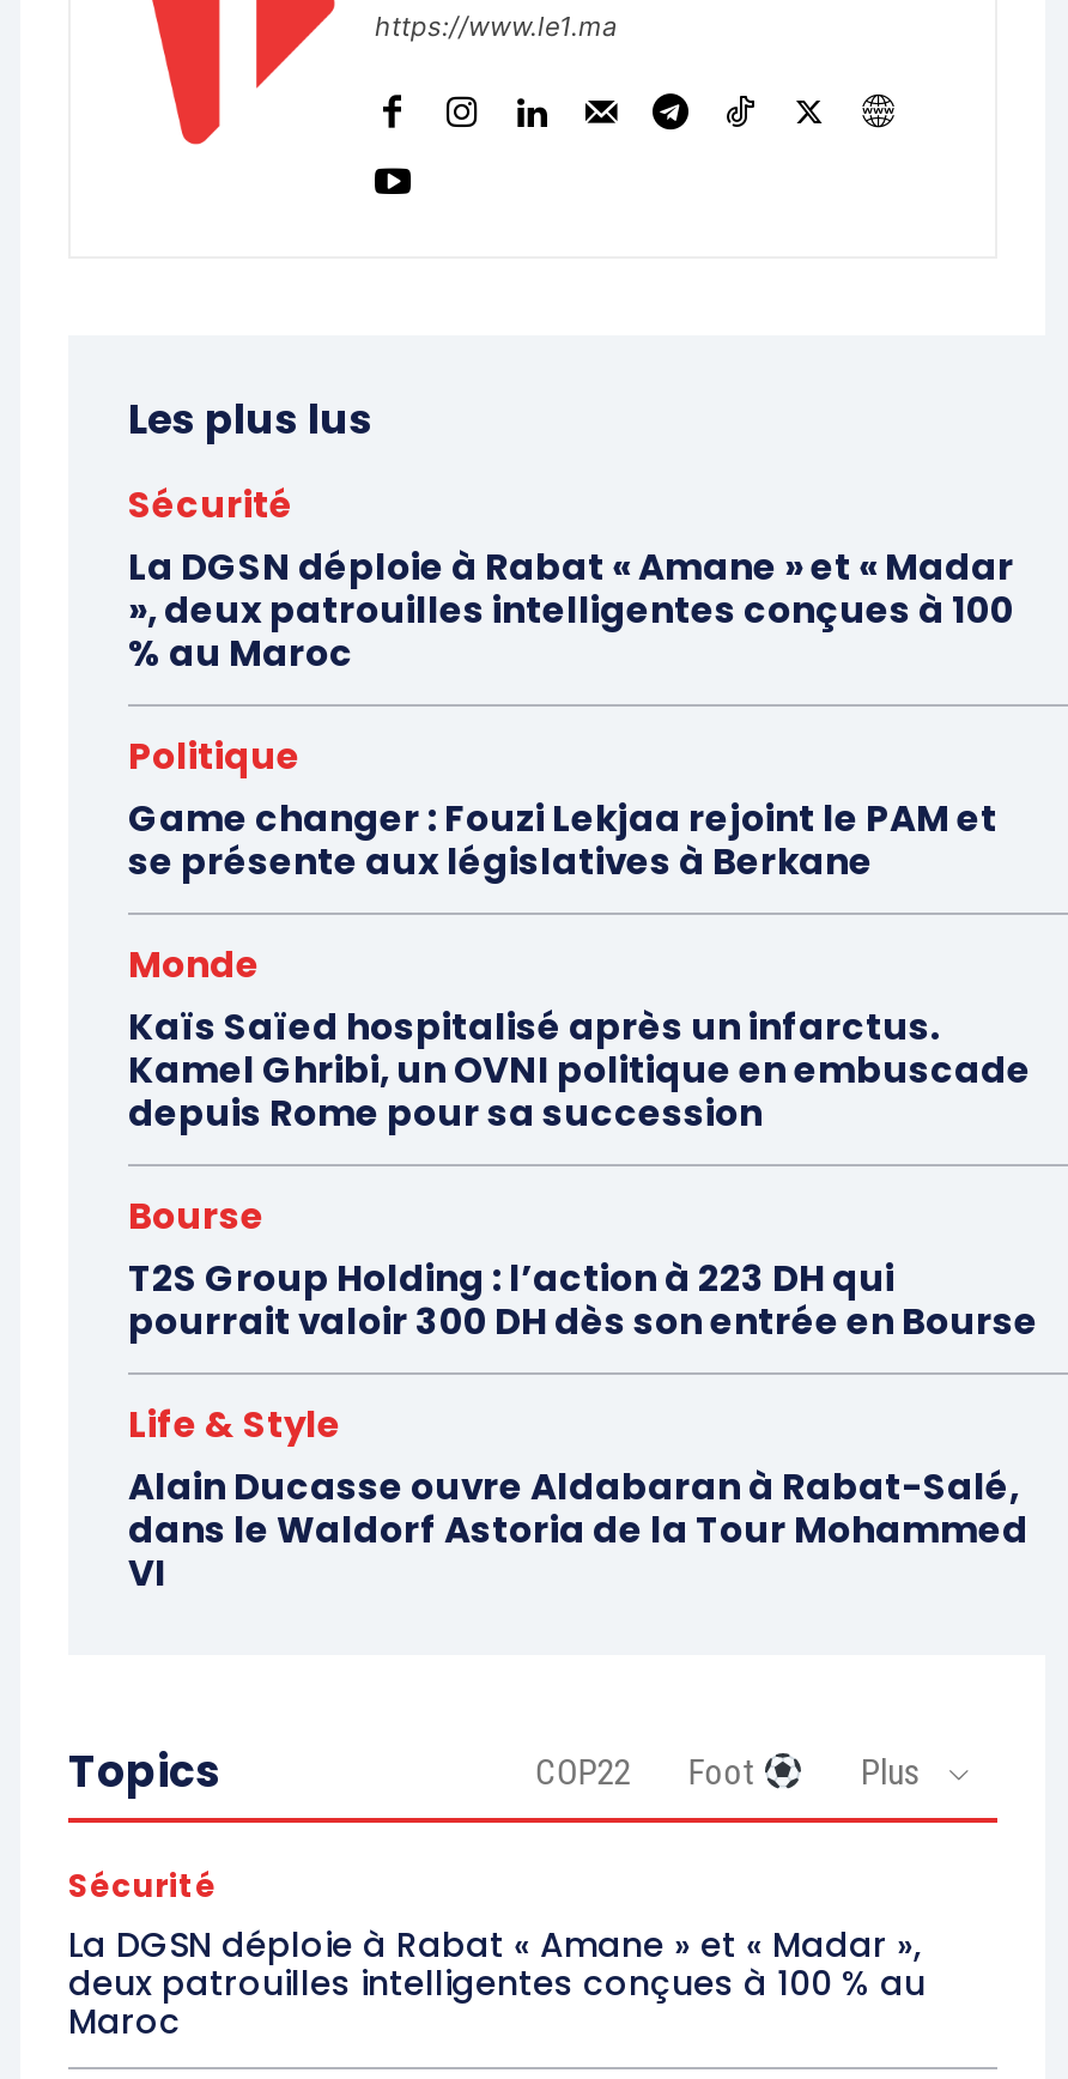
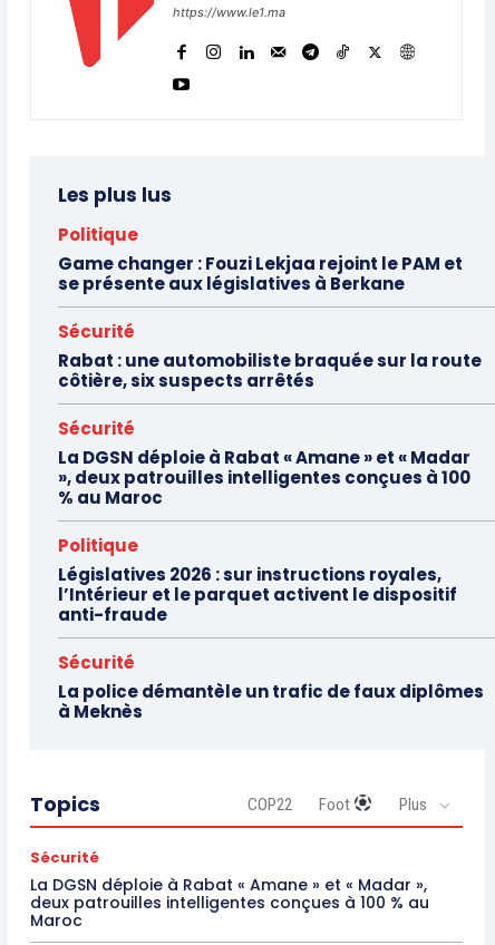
+ Politique
+ Sécurité
+ Rabat : une automobiliste braquée sur la route
+ côtière, six suspects arrêtés

moved down: Sécurité | La DGSN déploie à Rabat « Amane » et « Madar | », deux patrouilles intelligentes conçues à 100 | % au Maroc | Politique

moved up: Game changer : Fouzi Lekjaa rejoint le PAM et | se présente aux législatives à Berkane

- Monde
- Kaïs Saïed hospitalisé après un infarctus.
- Kamel Ghribi, un OVNI politique en embuscade
- depuis Rome pour sa succession
- Bourse
- T2S Group Holding : l’action à 223 DH qui
- pourrait valoir 300 DH dès son entrée en Bourse
- Life & Style
- Alain Ducasse ouvre Aldabaran à Rabat-Salé,
- dans le Waldorf Astoria de la Tour Mohammed
- VI
+ Législatives 2026 : sur instructions royales,
+ l’Intérieur et le parquet activent le dispositif
+ anti-fraude
+ Sécurité
+ La police démantèle un trafic de faux diplômes
+ à Meknès
